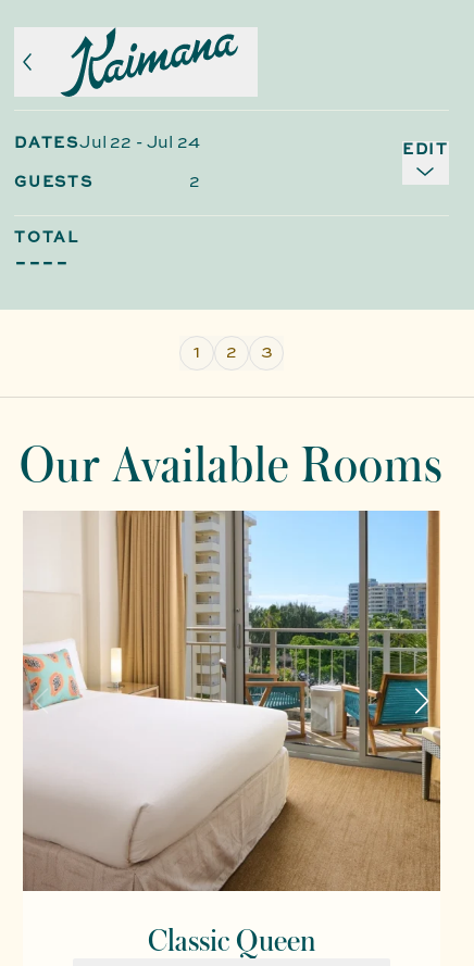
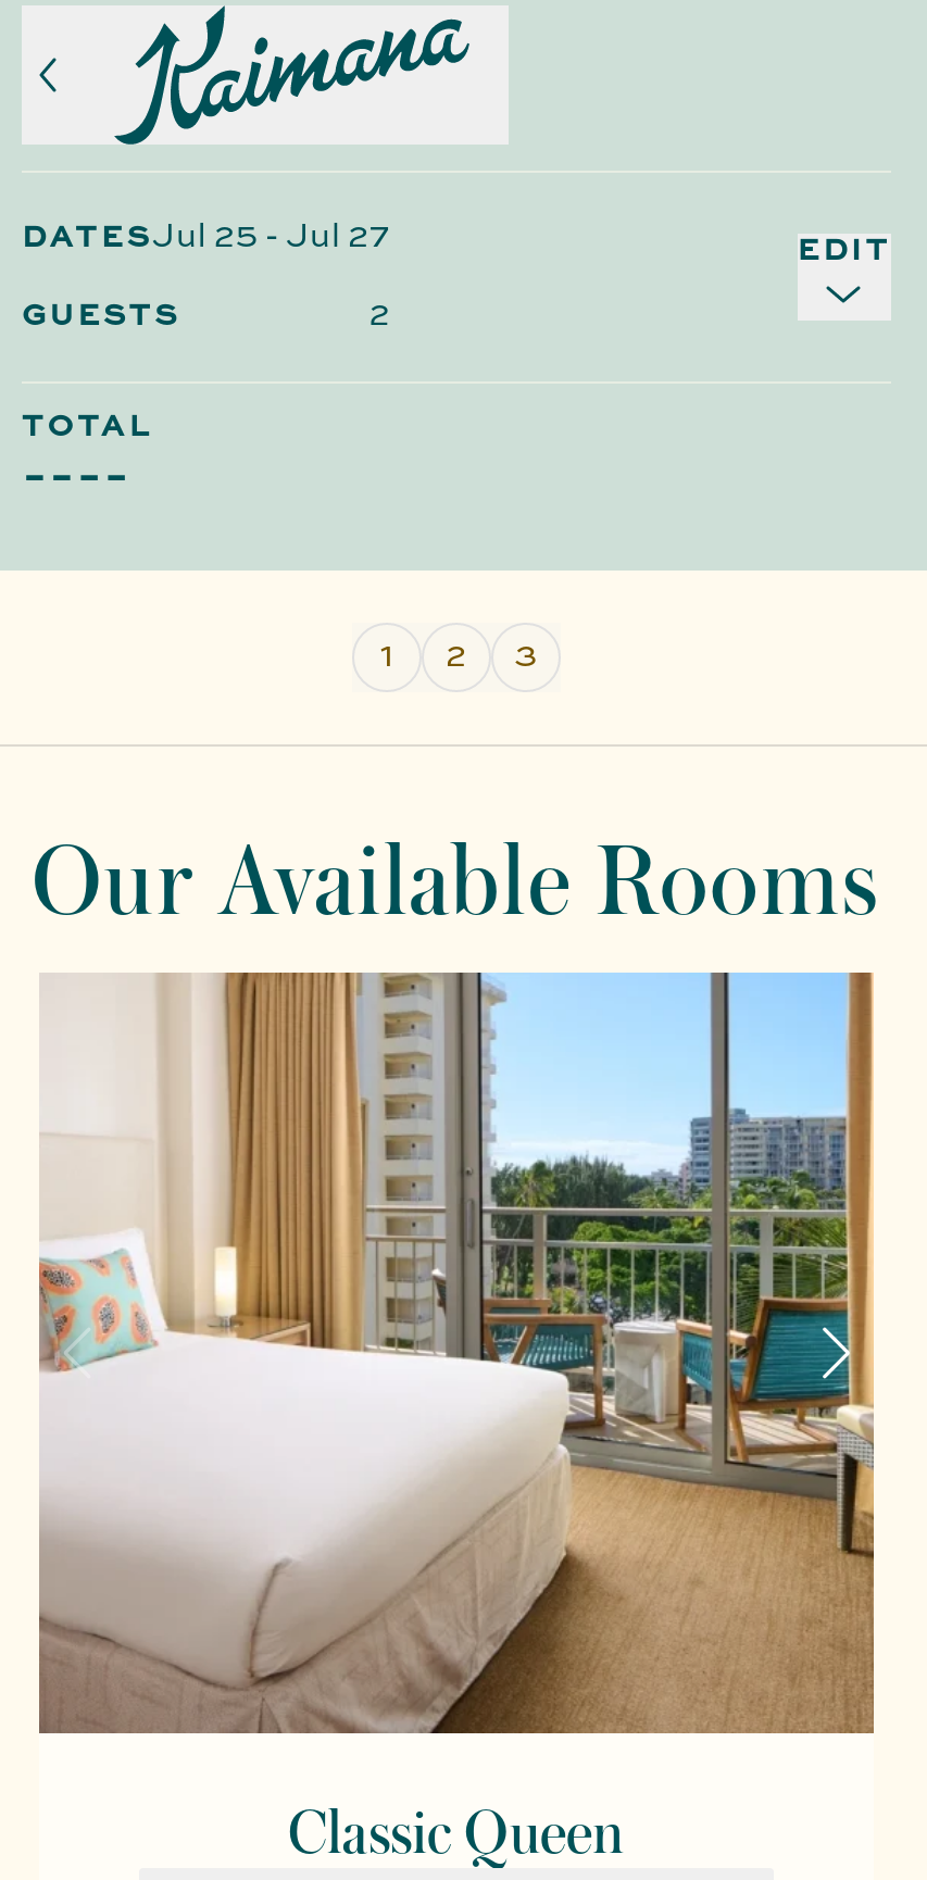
- DATESJul 22 - Jul 24
+ DATESJul 25 - Jul 27
